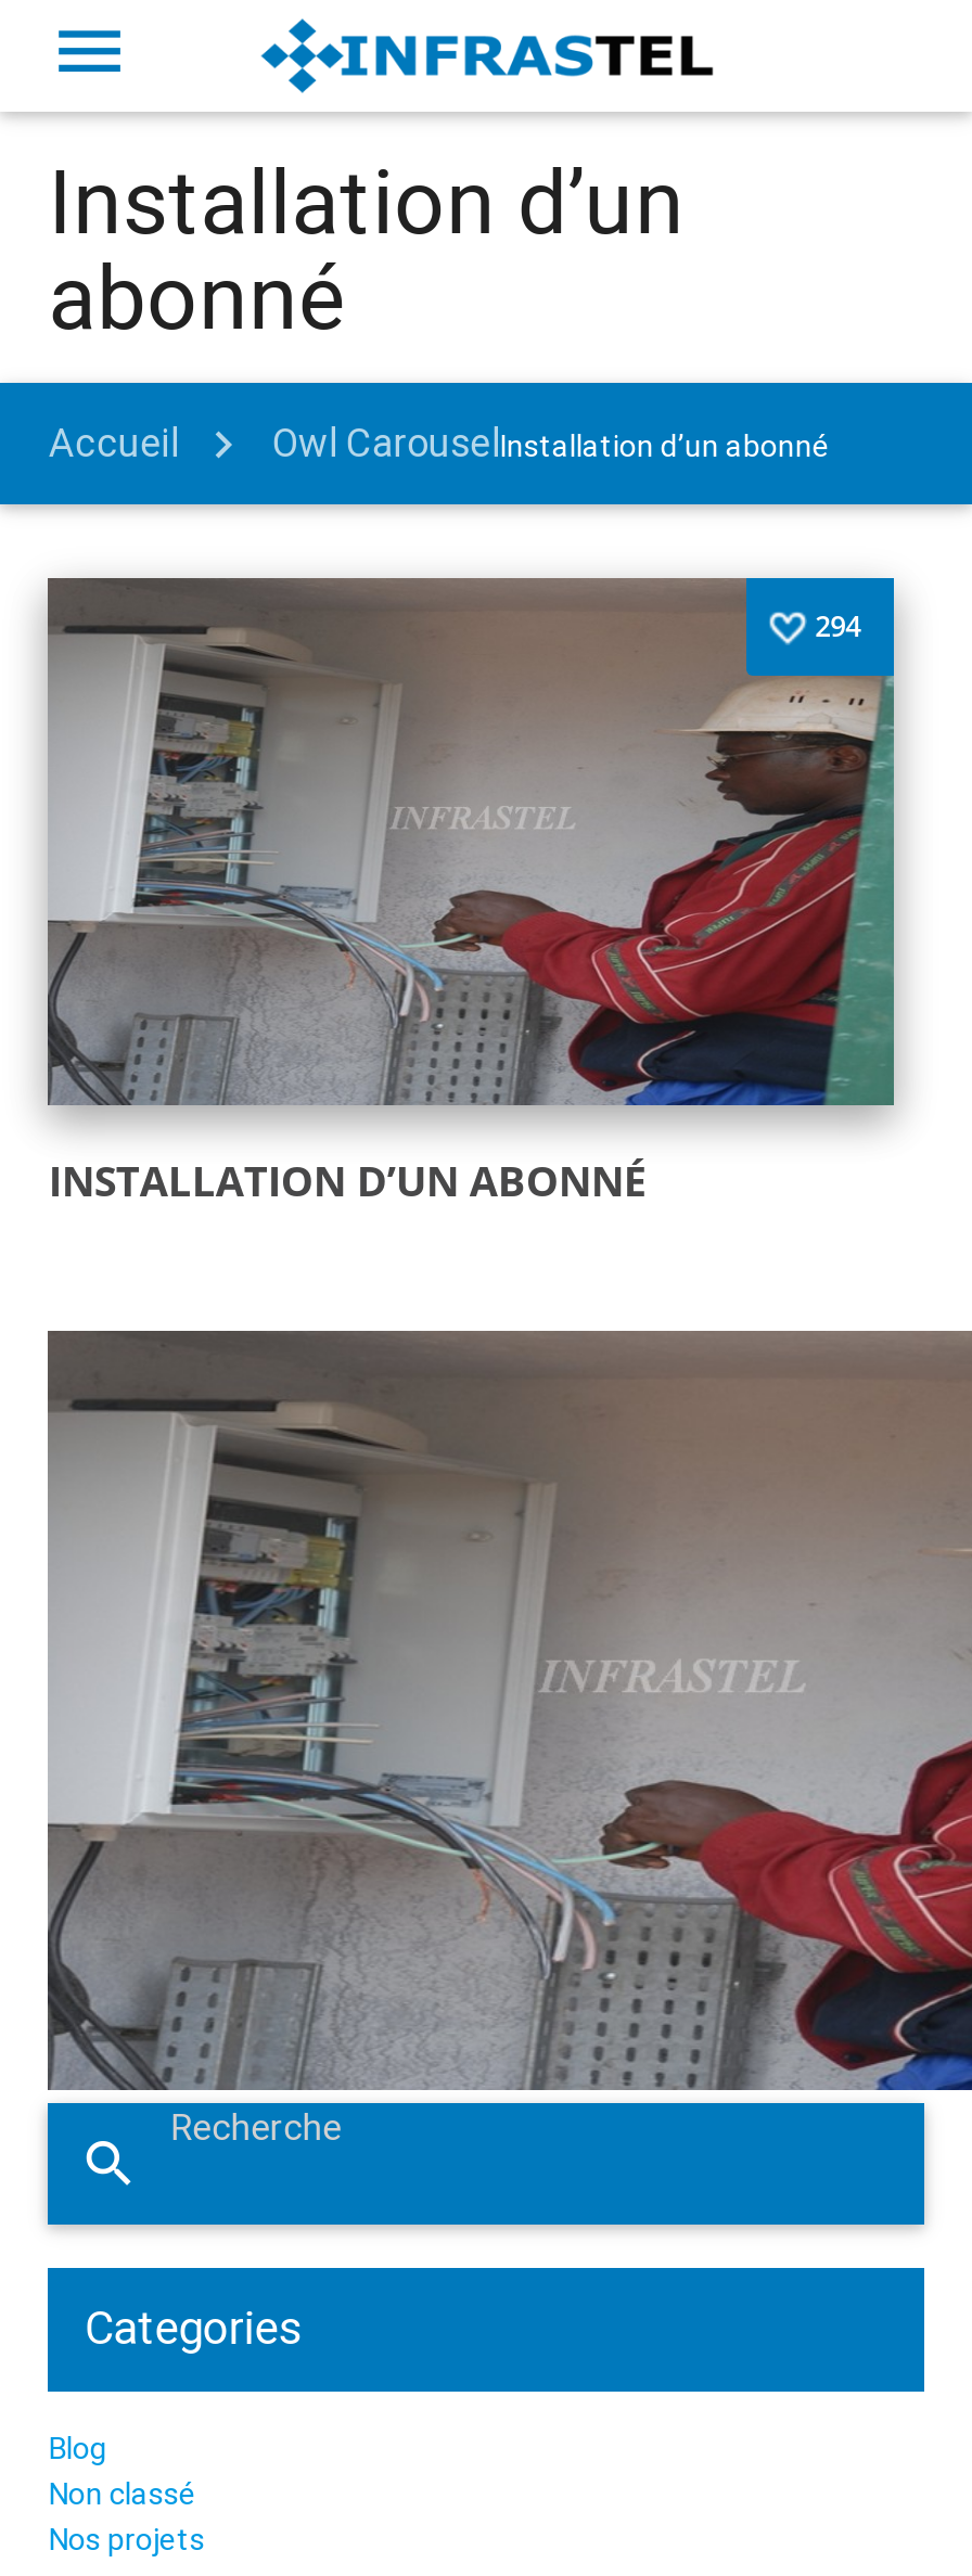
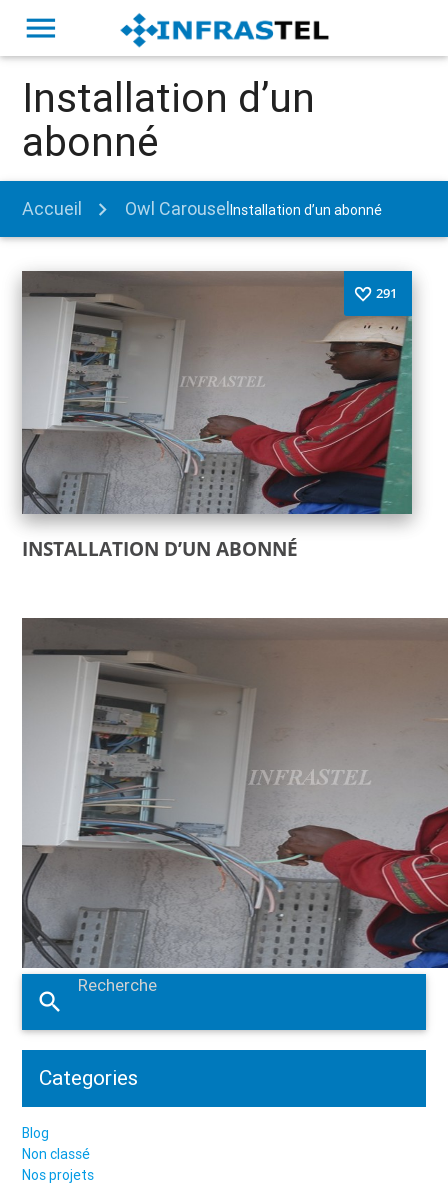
- 294
+ 291
